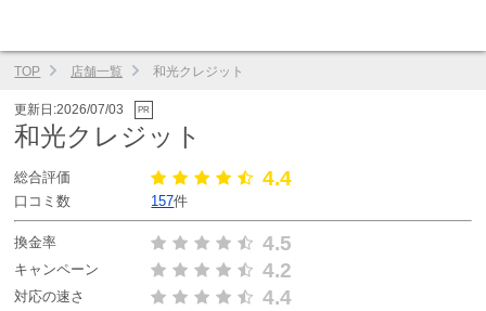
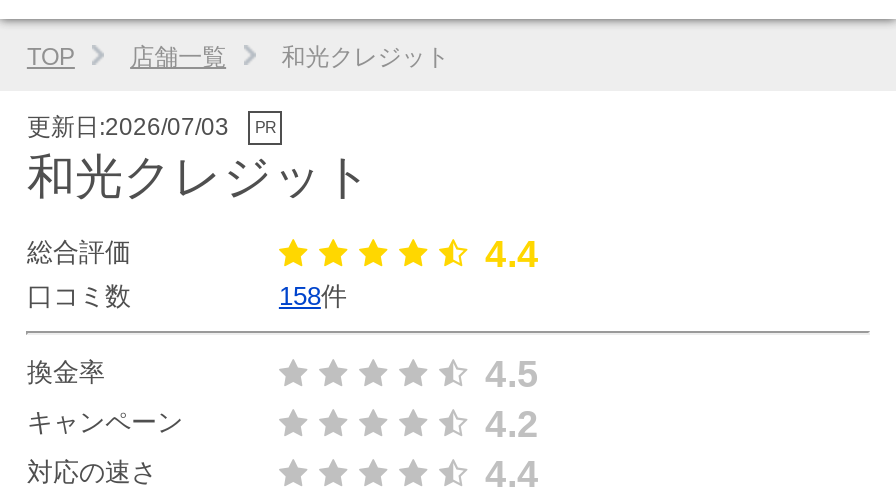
- 157件
+ 158件
